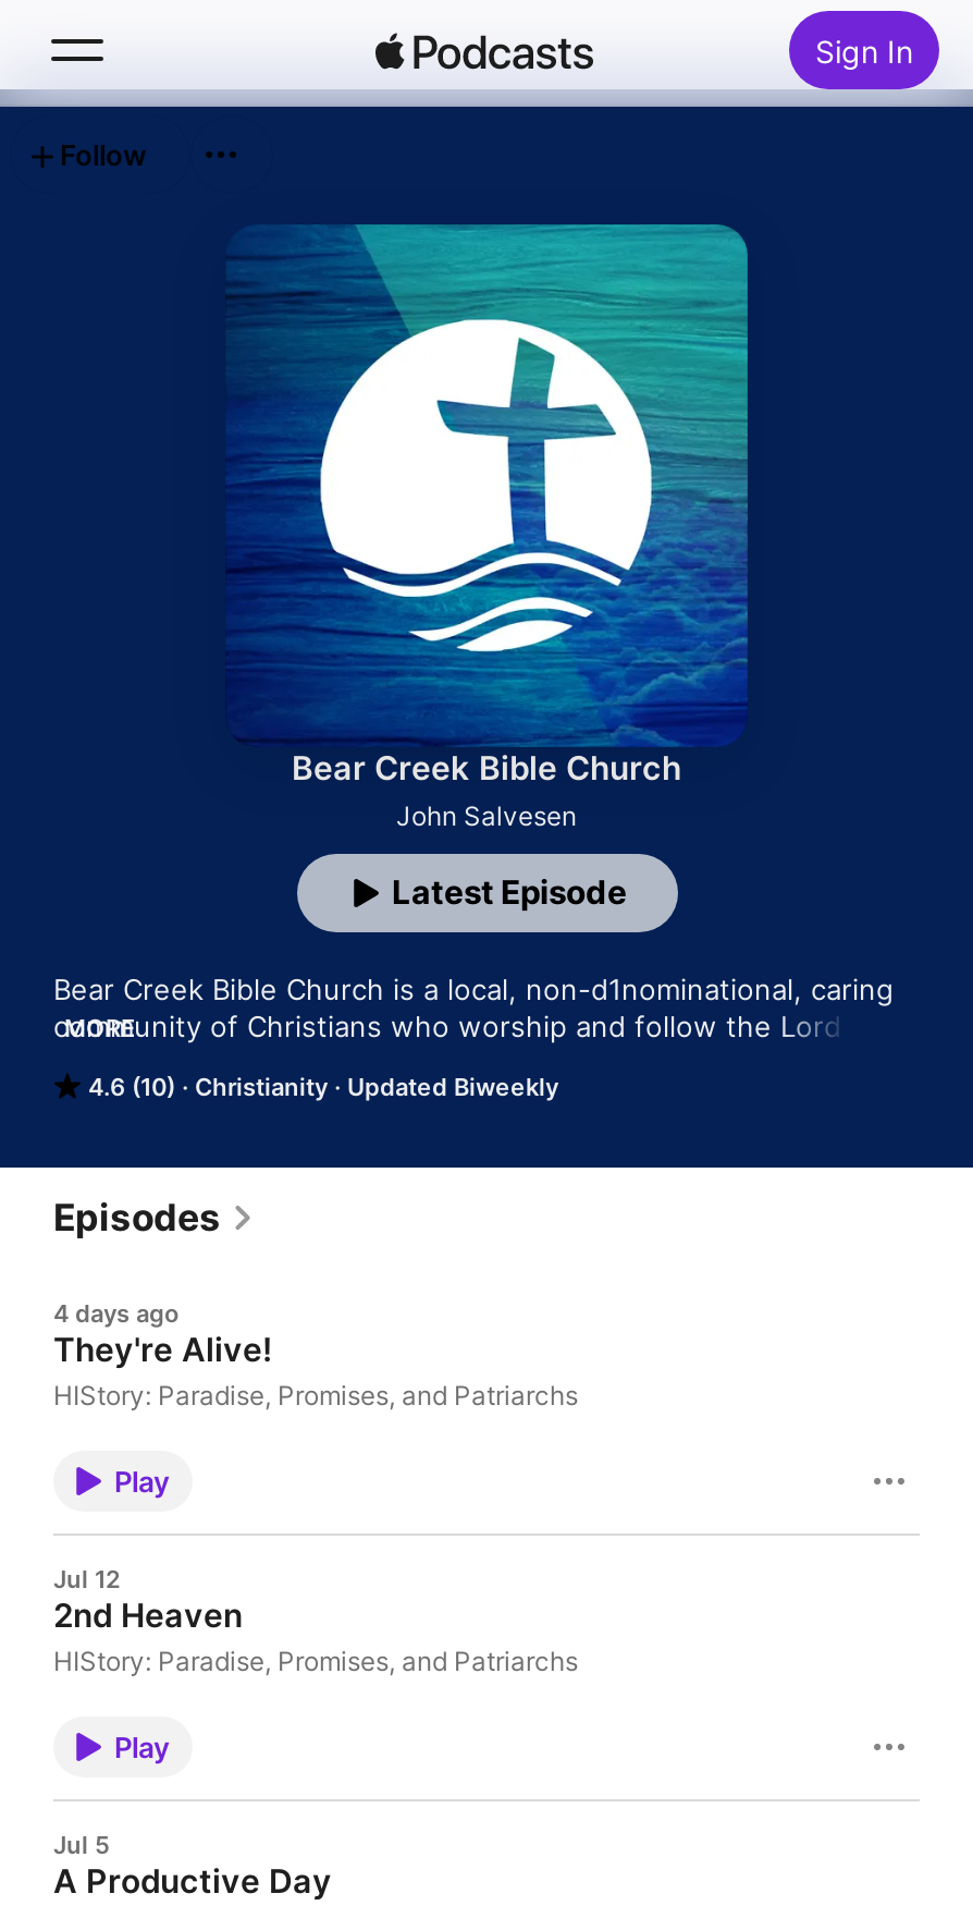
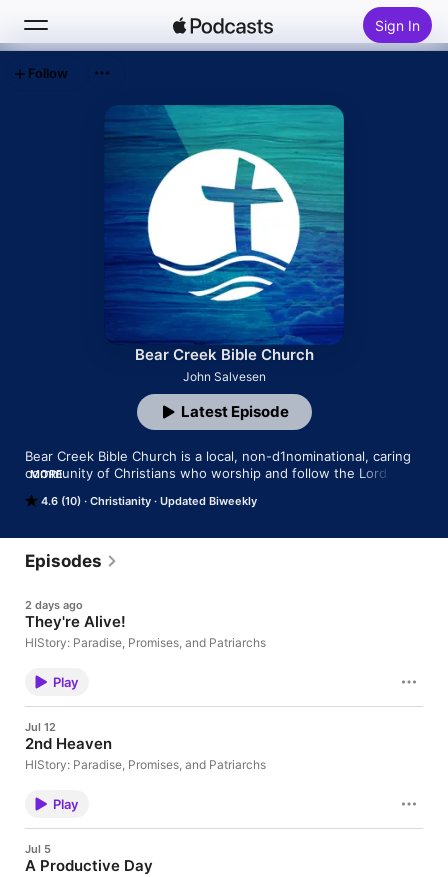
- 4 days ago
+ 2 days ago
